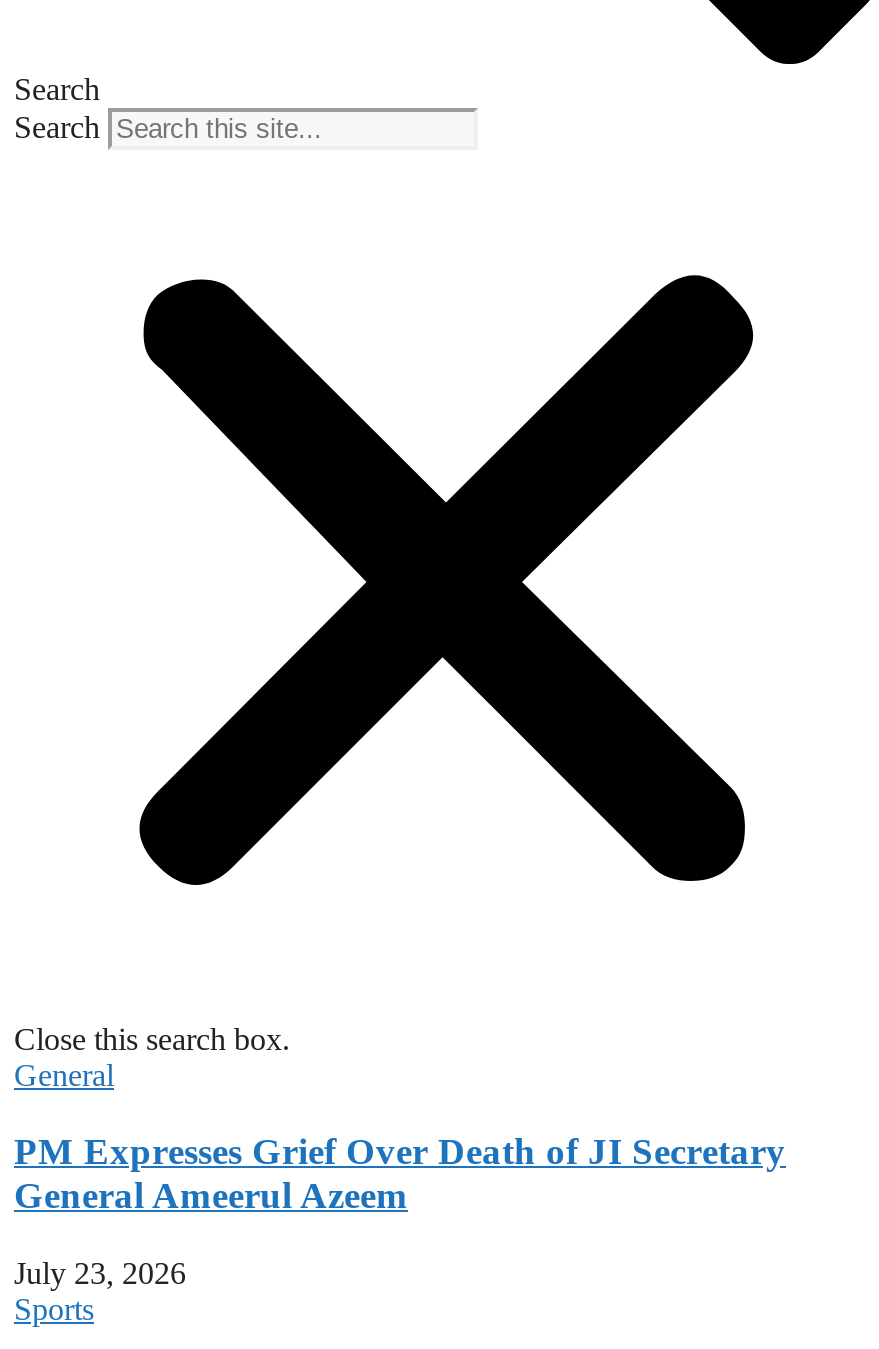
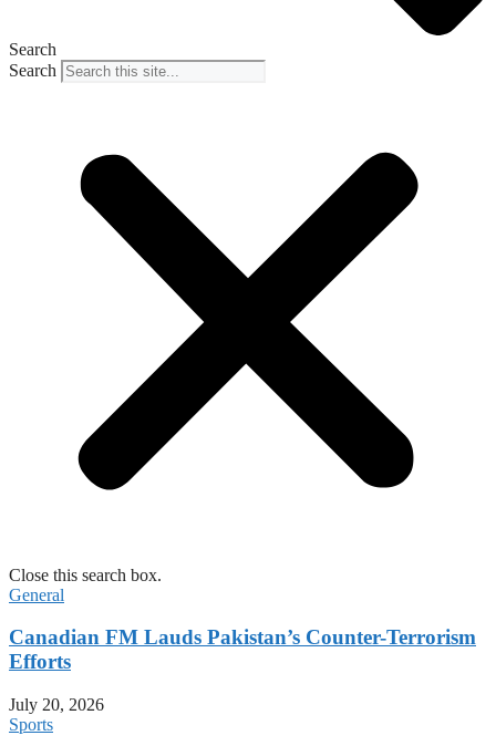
- PM Expresses Grief Over Death of JI Secretary
- General Ameerul Azeem
+ Canadian FM Lauds Pakistan’s Counter-Terrorism
+ Efforts

- July 23, 2026
+ July 20, 2026
